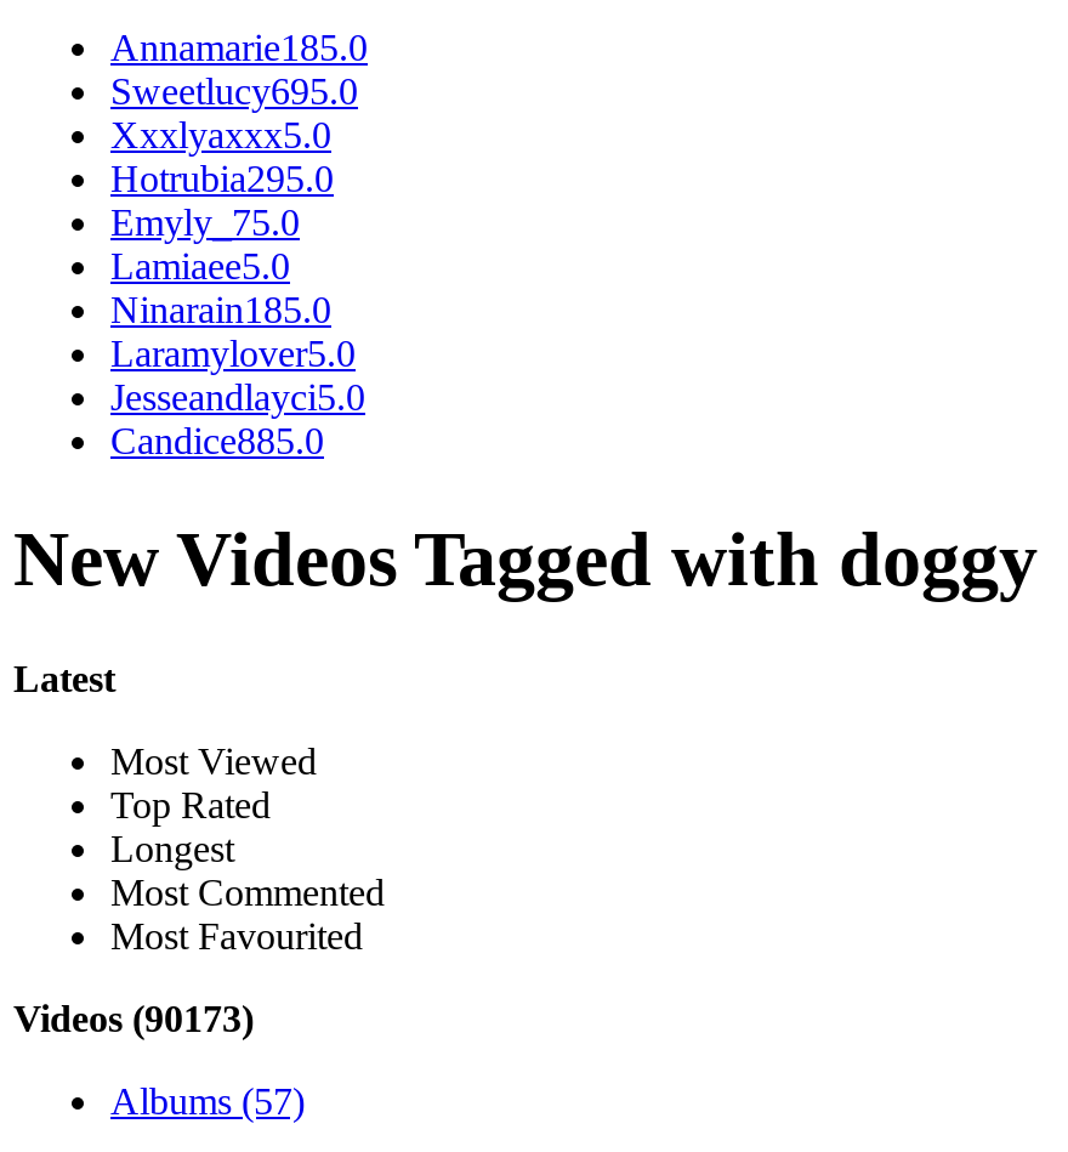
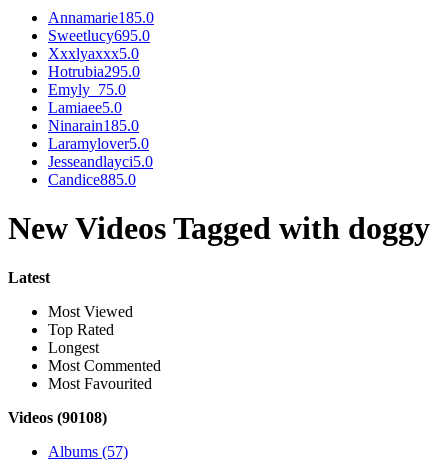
- Videos (90173)
+ Videos (90108)
